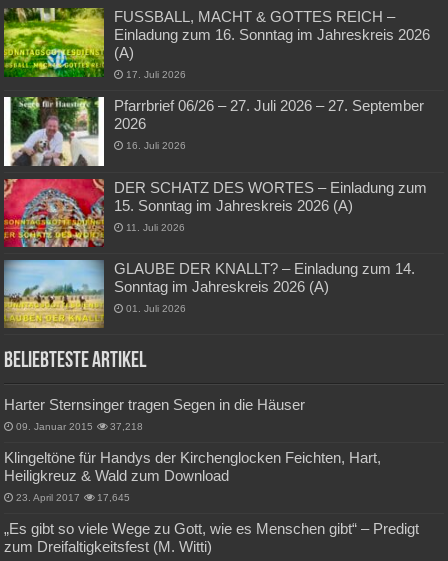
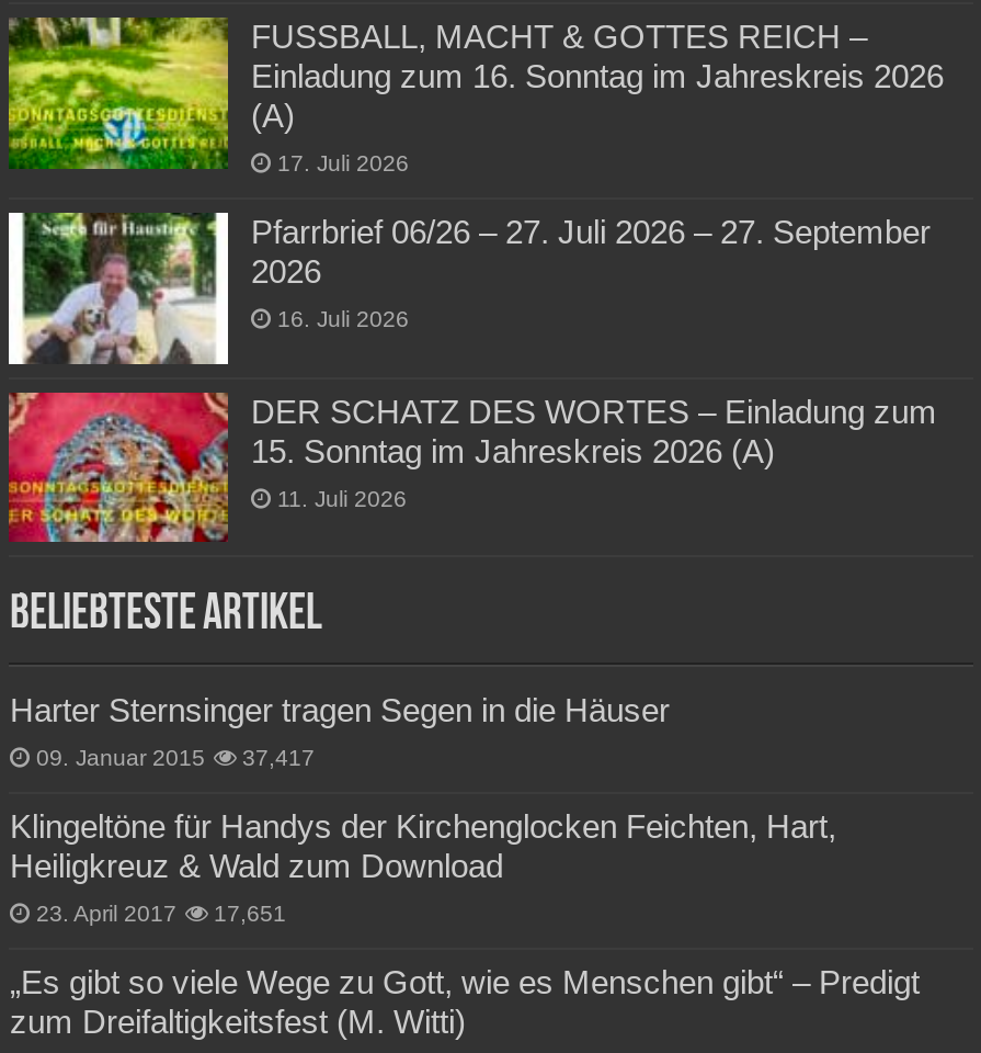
- [image]
- GLAUBE DER KNALLT? – Einladung zum 14.
- Sonntag im Jahreskreis 2026 (A)
- 01. Juli 2026

- 09. Januar 2015 37,218
+ 09. Januar 2015 37,417

- 23. April 2017 17,645
+ 23. April 2017 17,651
